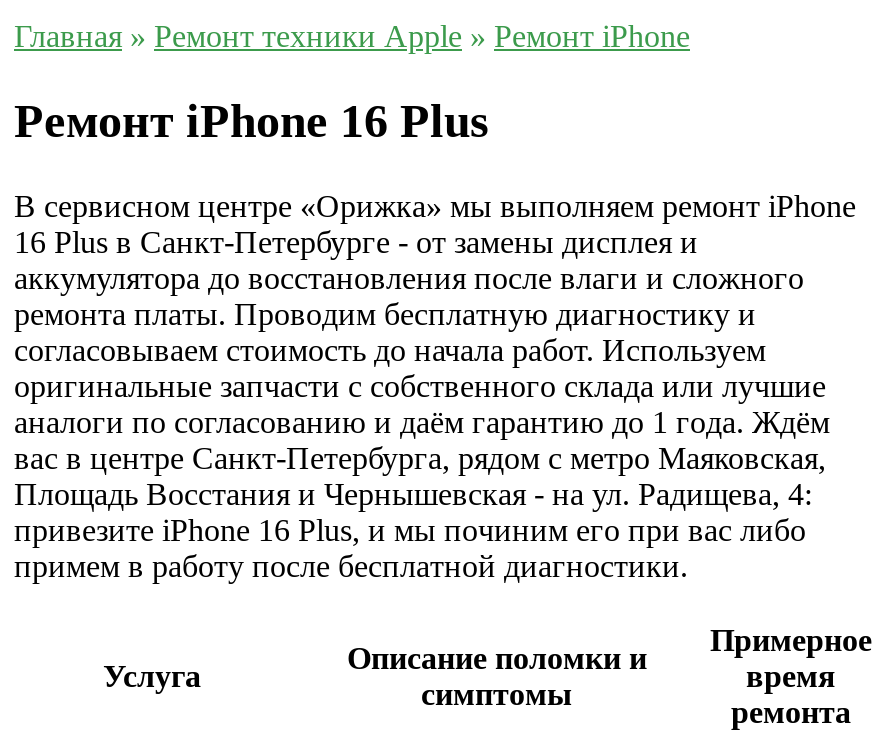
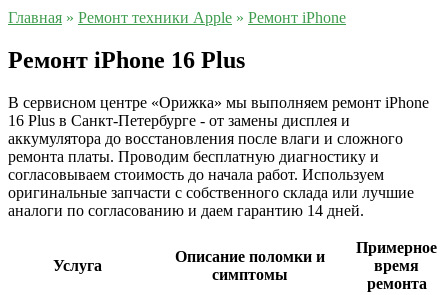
- аналоги по согласованию и даём гарантию до 1 года. Ждём
- вас в центре Санкт-Петербурга, рядом с метро Маяковская,
- Площадь Восстания и Чернышевская - на ул. Радищева, 4:
- привезите iPhone 16 Plus, и мы починим его при вас либо
- примем в работу после бесплатной диагностики.
+ аналоги по согласованию и даем гарантию 14 дней.
